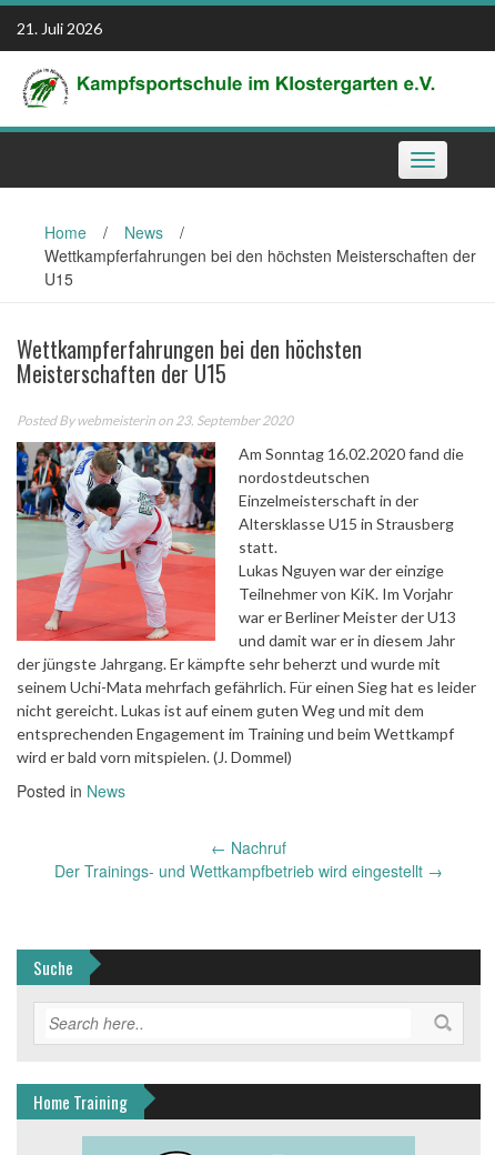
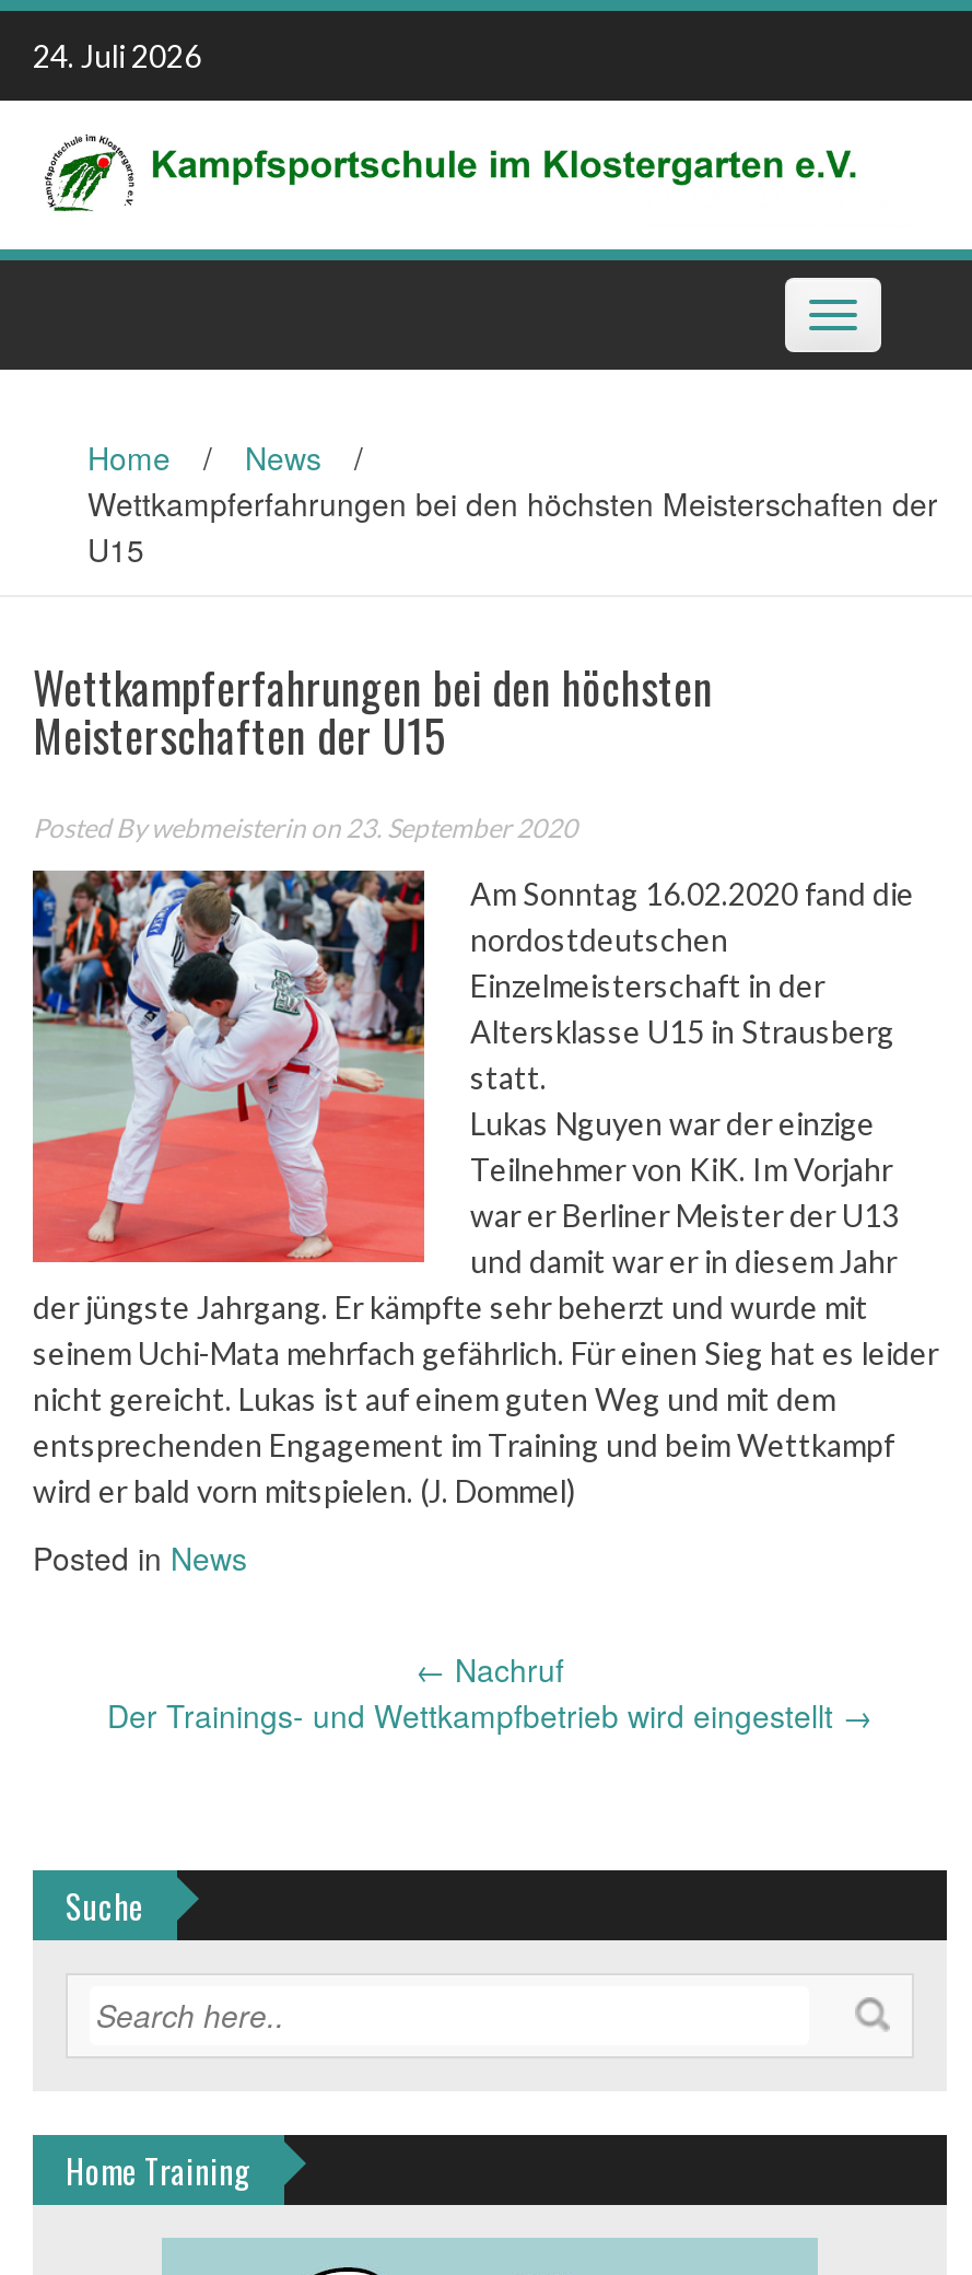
- 21. Juli 2026
+ 24. Juli 2026
